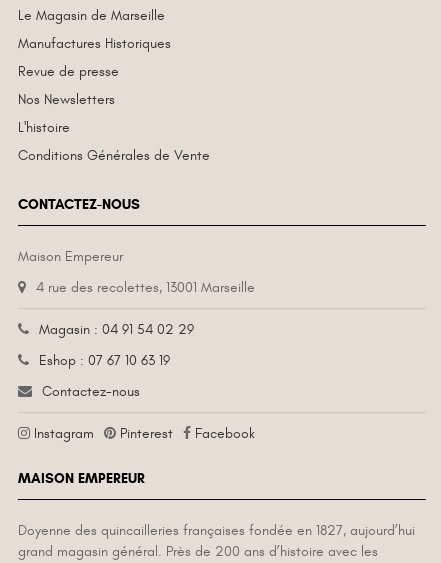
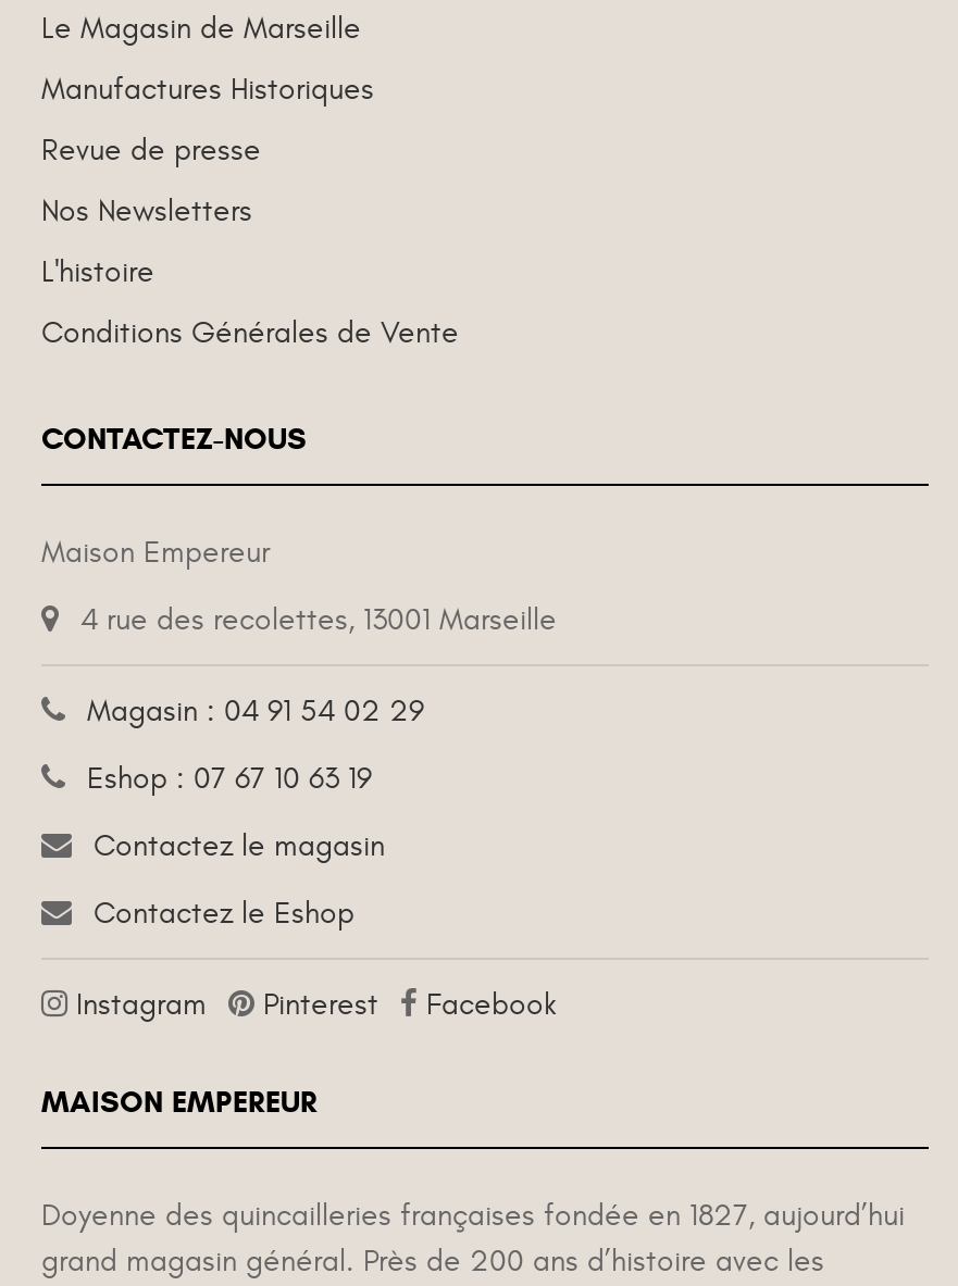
- Contactez-nous
+ Contactez le magasin
+ Contactez le Eshop
